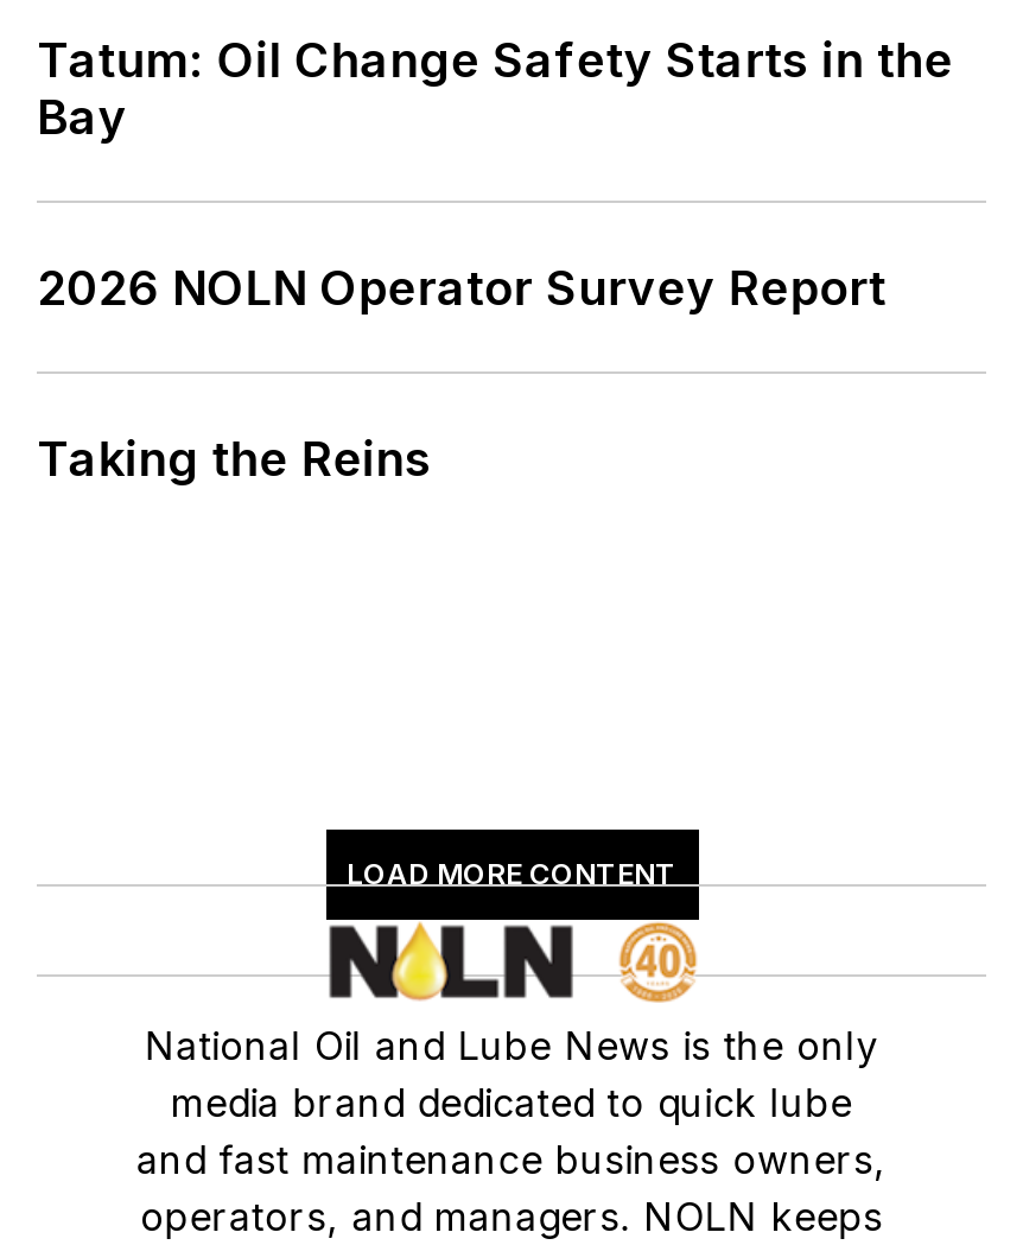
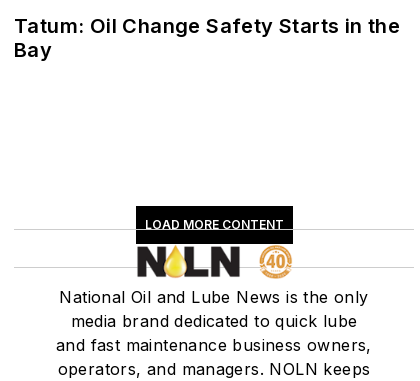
- 2026 NOLN Operator Survey Report
- Taking the Reins
